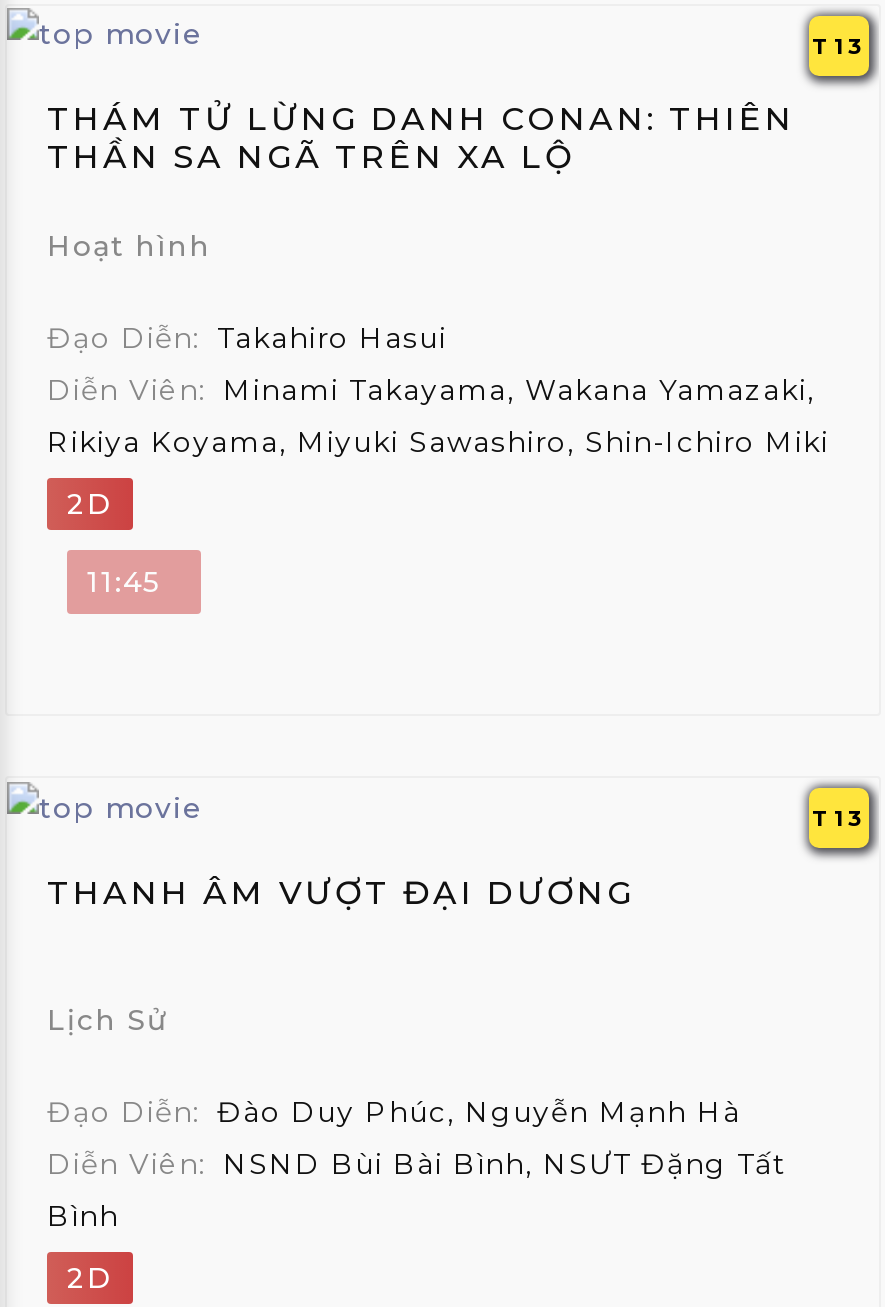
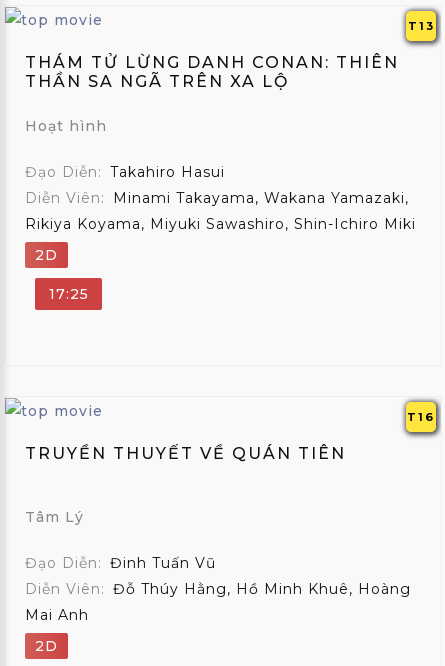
- 11:45
+ 17:25

- T13
+ T16

- THANH ÂM VƯỢT ĐẠI DƯƠNG
+ TRUYỀN THUYẾT VỀ QUÁN TIÊN

- Lịch Sử
+ Tâm Lý

- Đạo Diễn: Đào Duy Phúc, Nguyễn Mạnh Hà
- Diễn Viên: NSND Bùi Bài Bình, NSƯT Đặng Tất
- Bình
+ Đạo Diễn: Đinh Tuấn Vũ
+ Diễn Viên: Đỗ Thúy Hằng, Hồ Minh Khuê, Hoàng
+ Mai Anh
